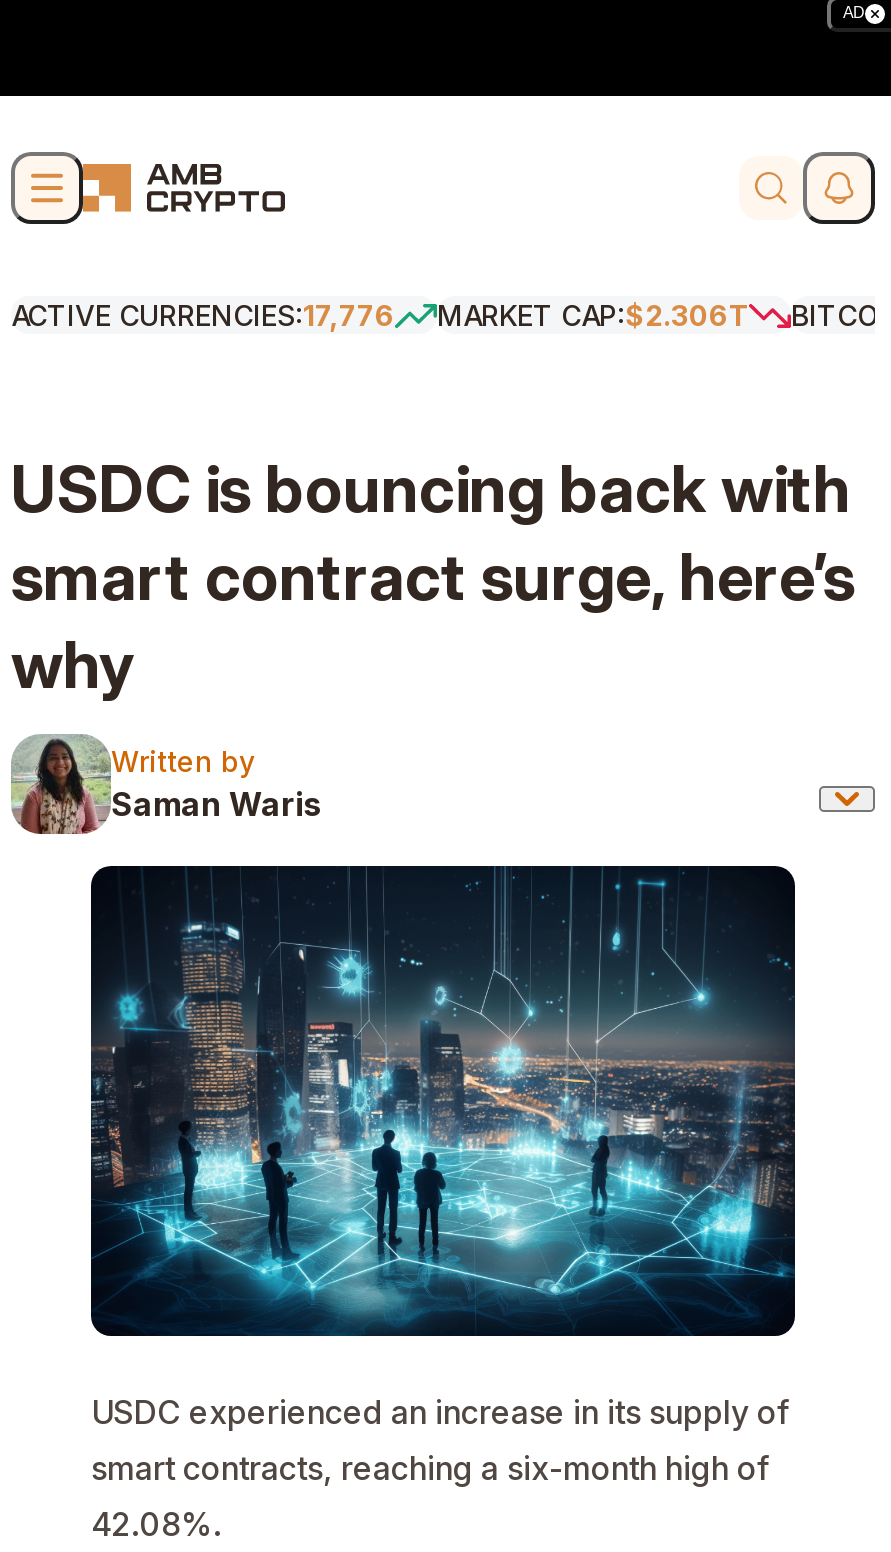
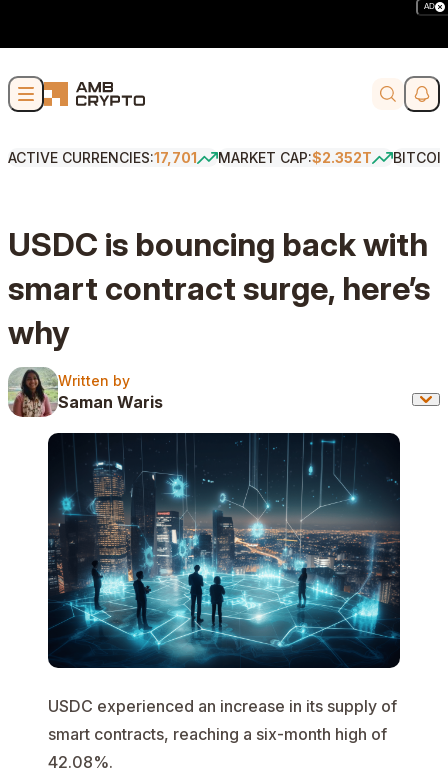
- ACTIVE CURRENCIES:17,776
+ ACTIVE CURRENCIES:17,701

- MARKET CAP:$2.306T
+ MARKET CAP:$2.352T
